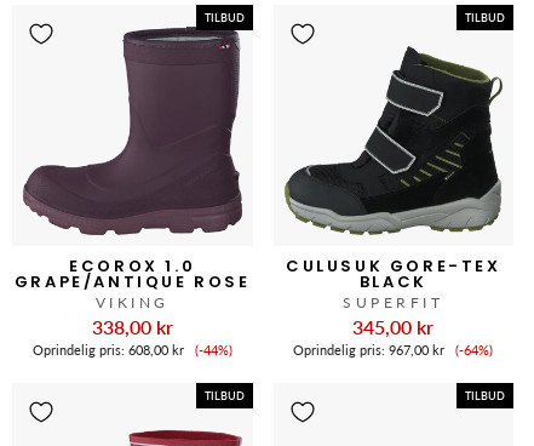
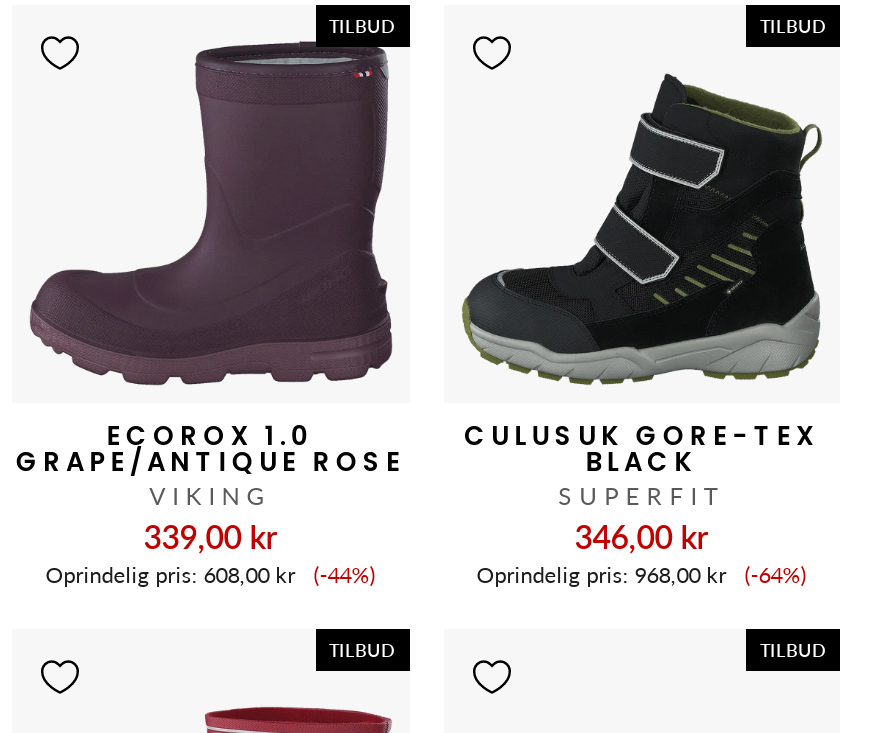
- 338,00 kr
+ 339,00 kr

- 345,00 kr
+ 346,00 kr

- Oprindelig pris: 967,00 kr
+ Oprindelig pris: 968,00 kr
